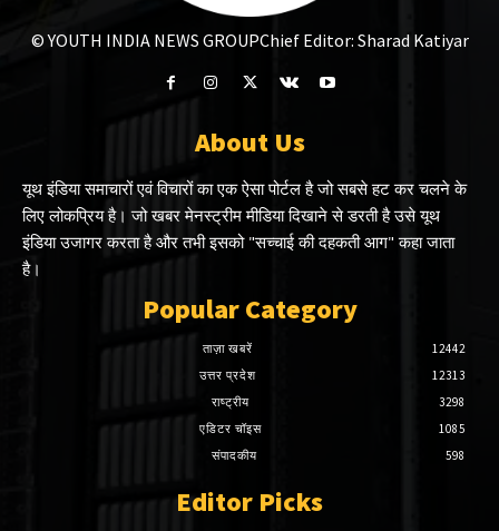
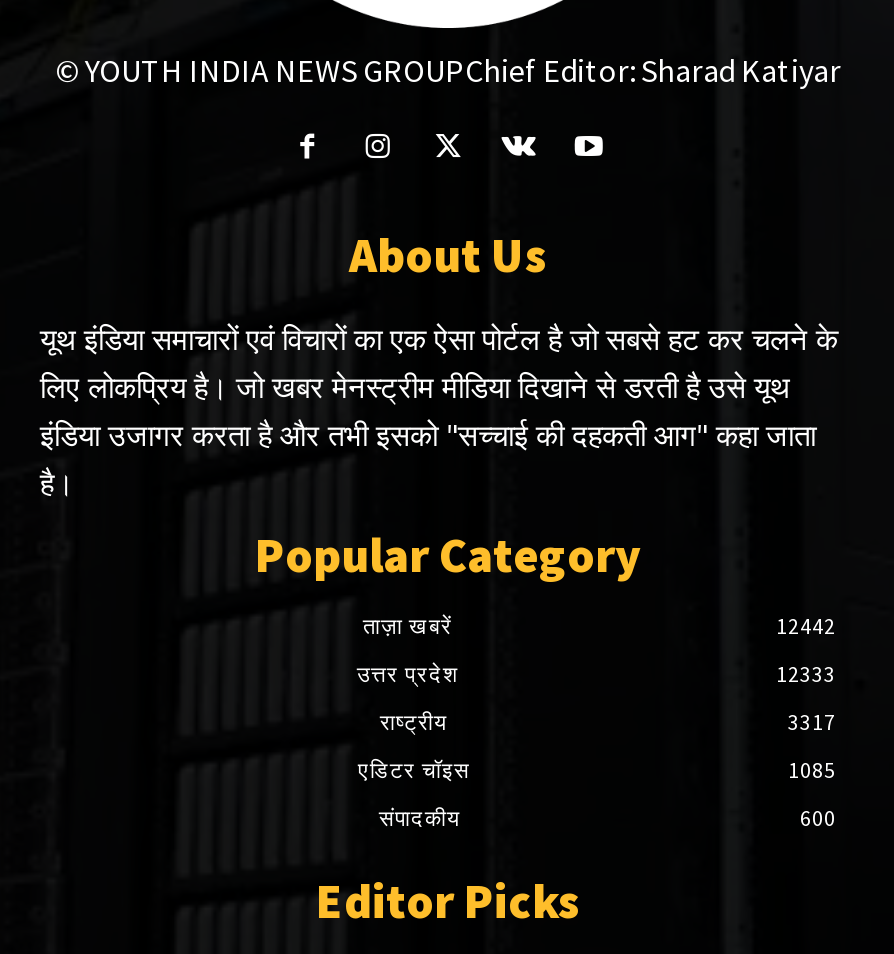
- 12313
+ 12333

- 3298
+ 3317

- 598
+ 600
